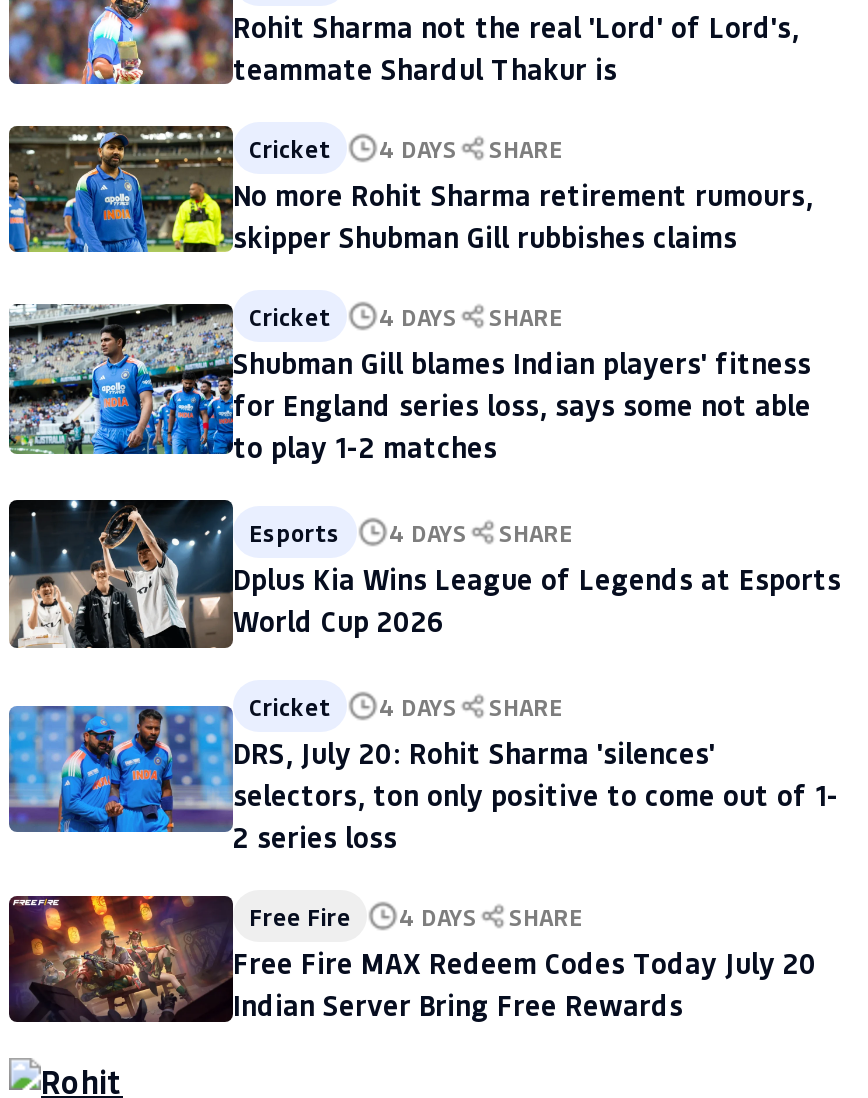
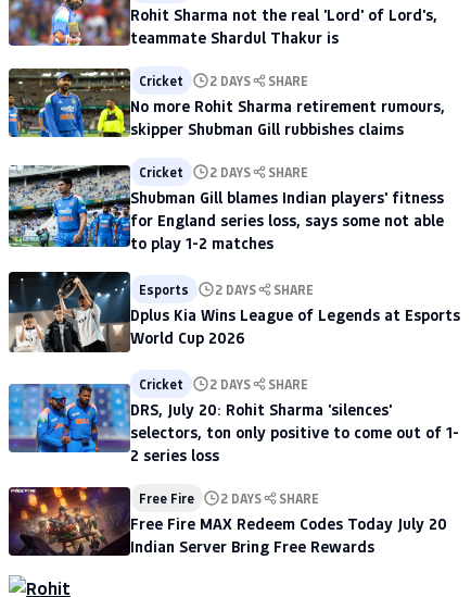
- Cricket 4 DAYS SHARE
+ Cricket 2 DAYS SHARE

- Cricket 4 DAYS SHARE
+ Cricket 2 DAYS SHARE

- Esports 4 DAYS SHARE
+ Esports 2 DAYS SHARE

- Cricket 4 DAYS SHARE
+ Cricket 2 DAYS SHARE

- Free Fire 4 DAYS SHARE
+ Free Fire 2 DAYS SHARE
